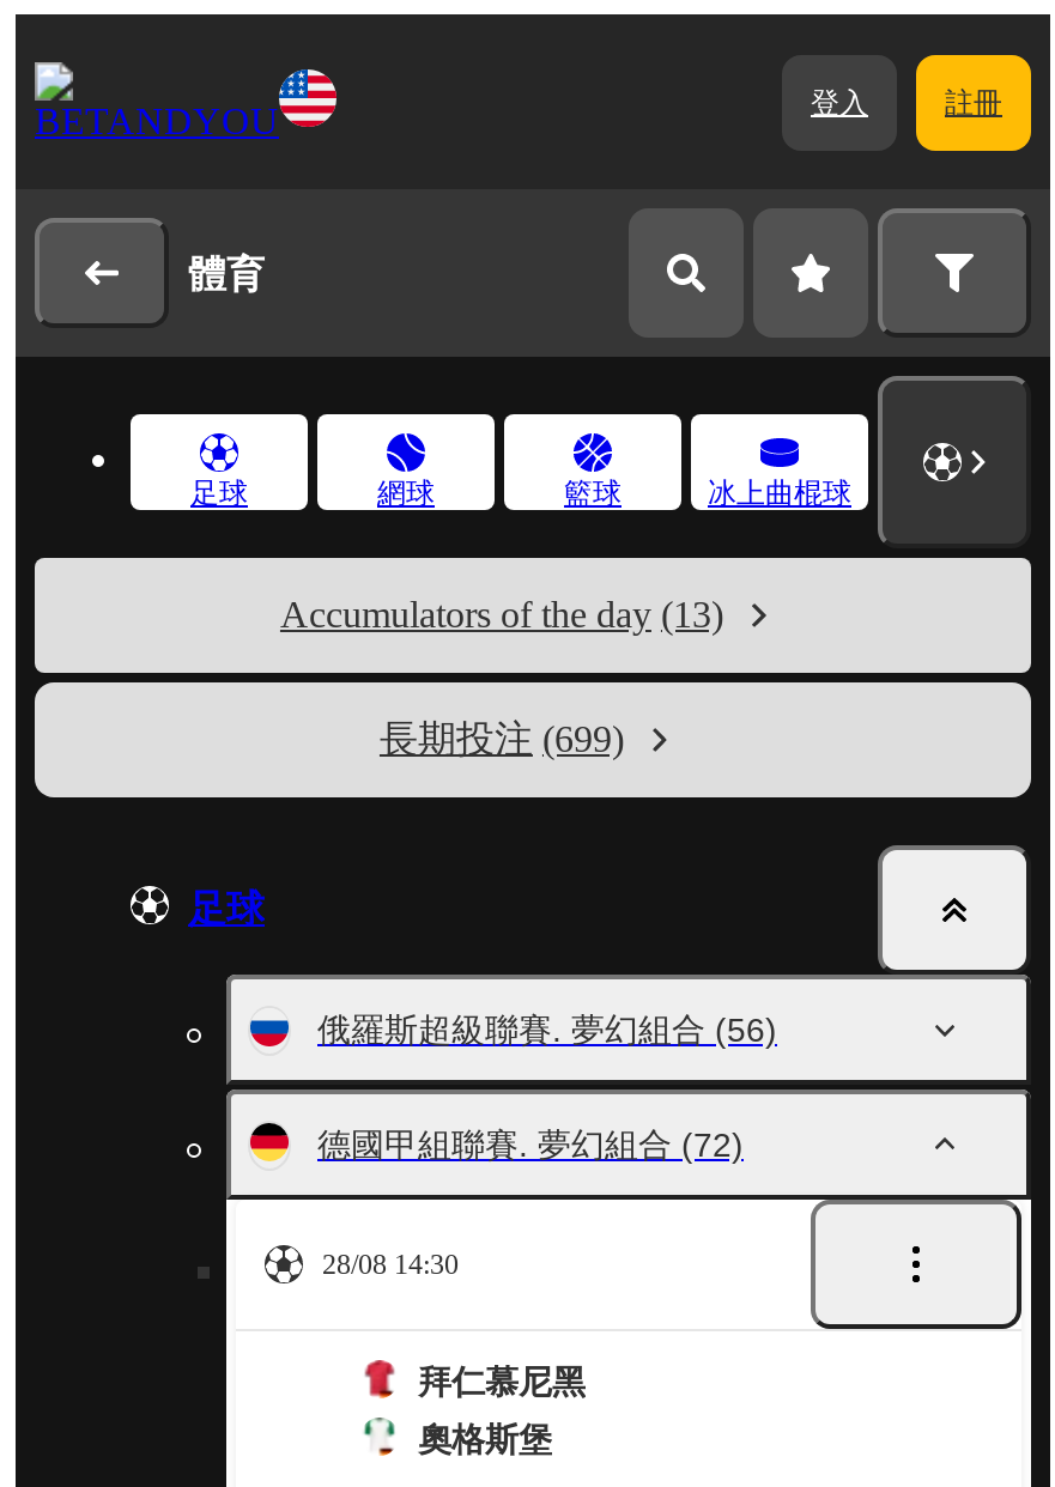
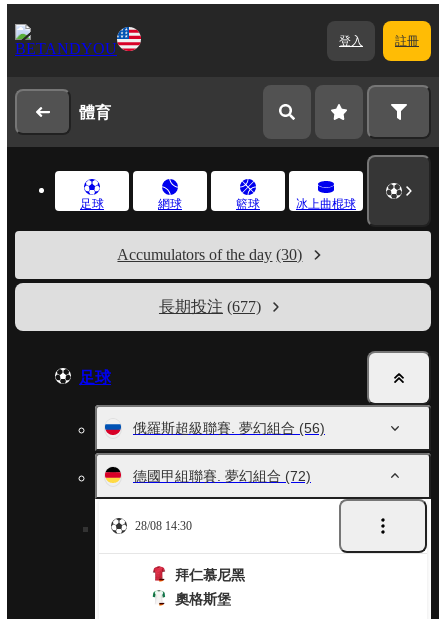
- Accumulators of the day (13)
+ Accumulators of the day (30)

- 長期投注 (699)
+ 長期投注 (677)
